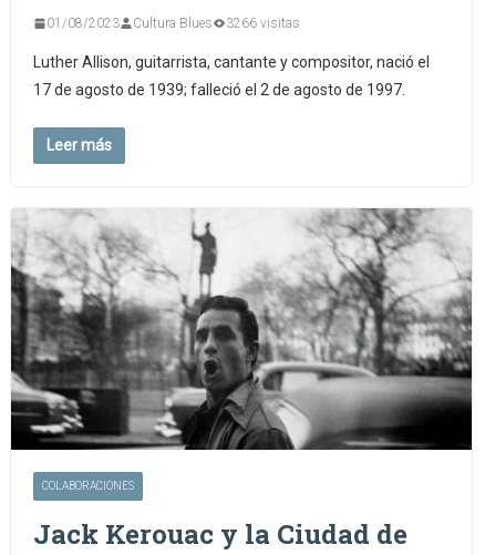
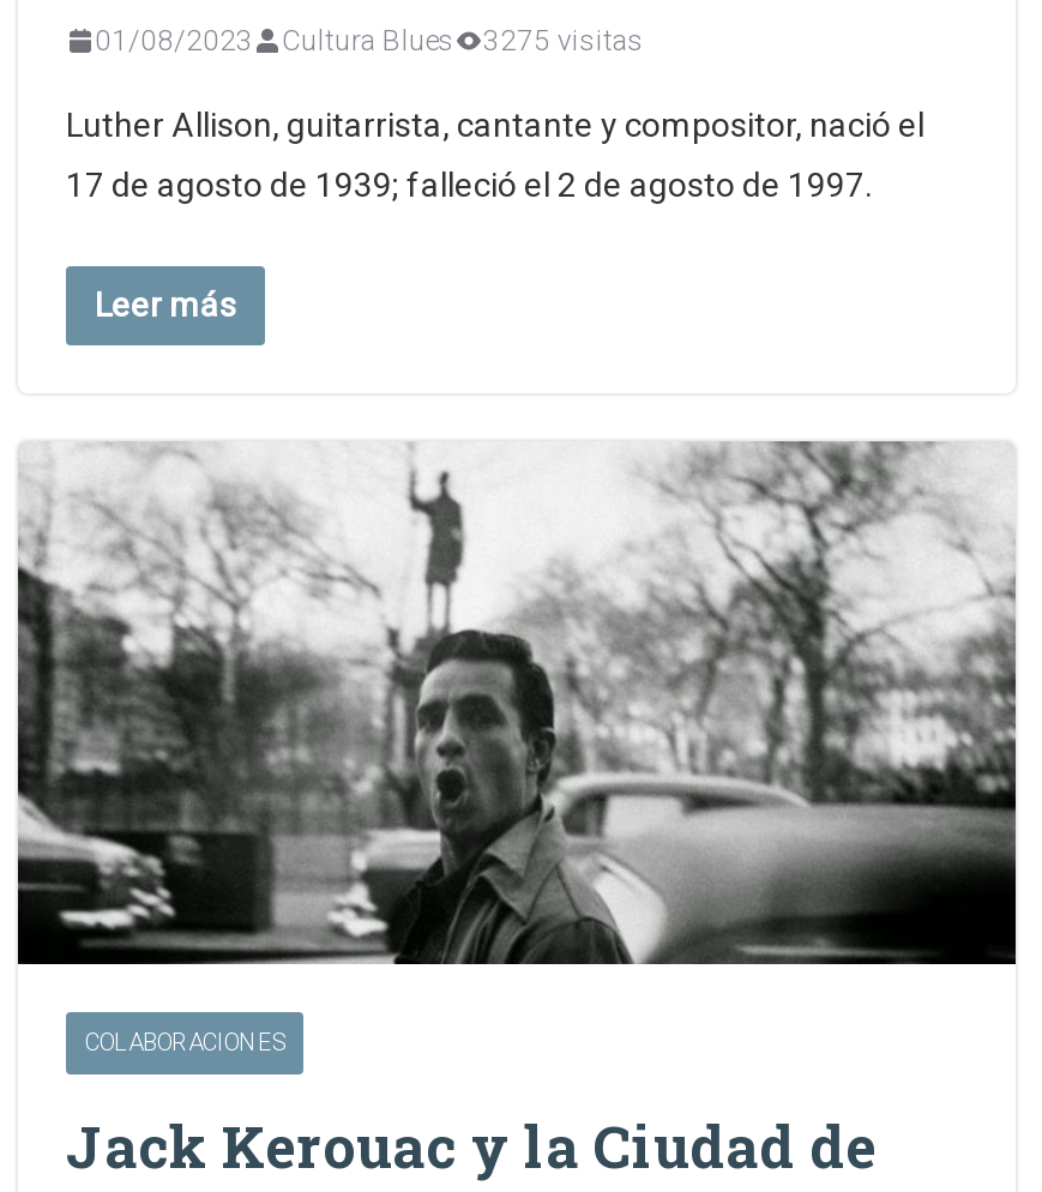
- 01/08/2023 Cultura Blues 3266 visitas
+ 01/08/2023 Cultura Blues 3275 visitas
